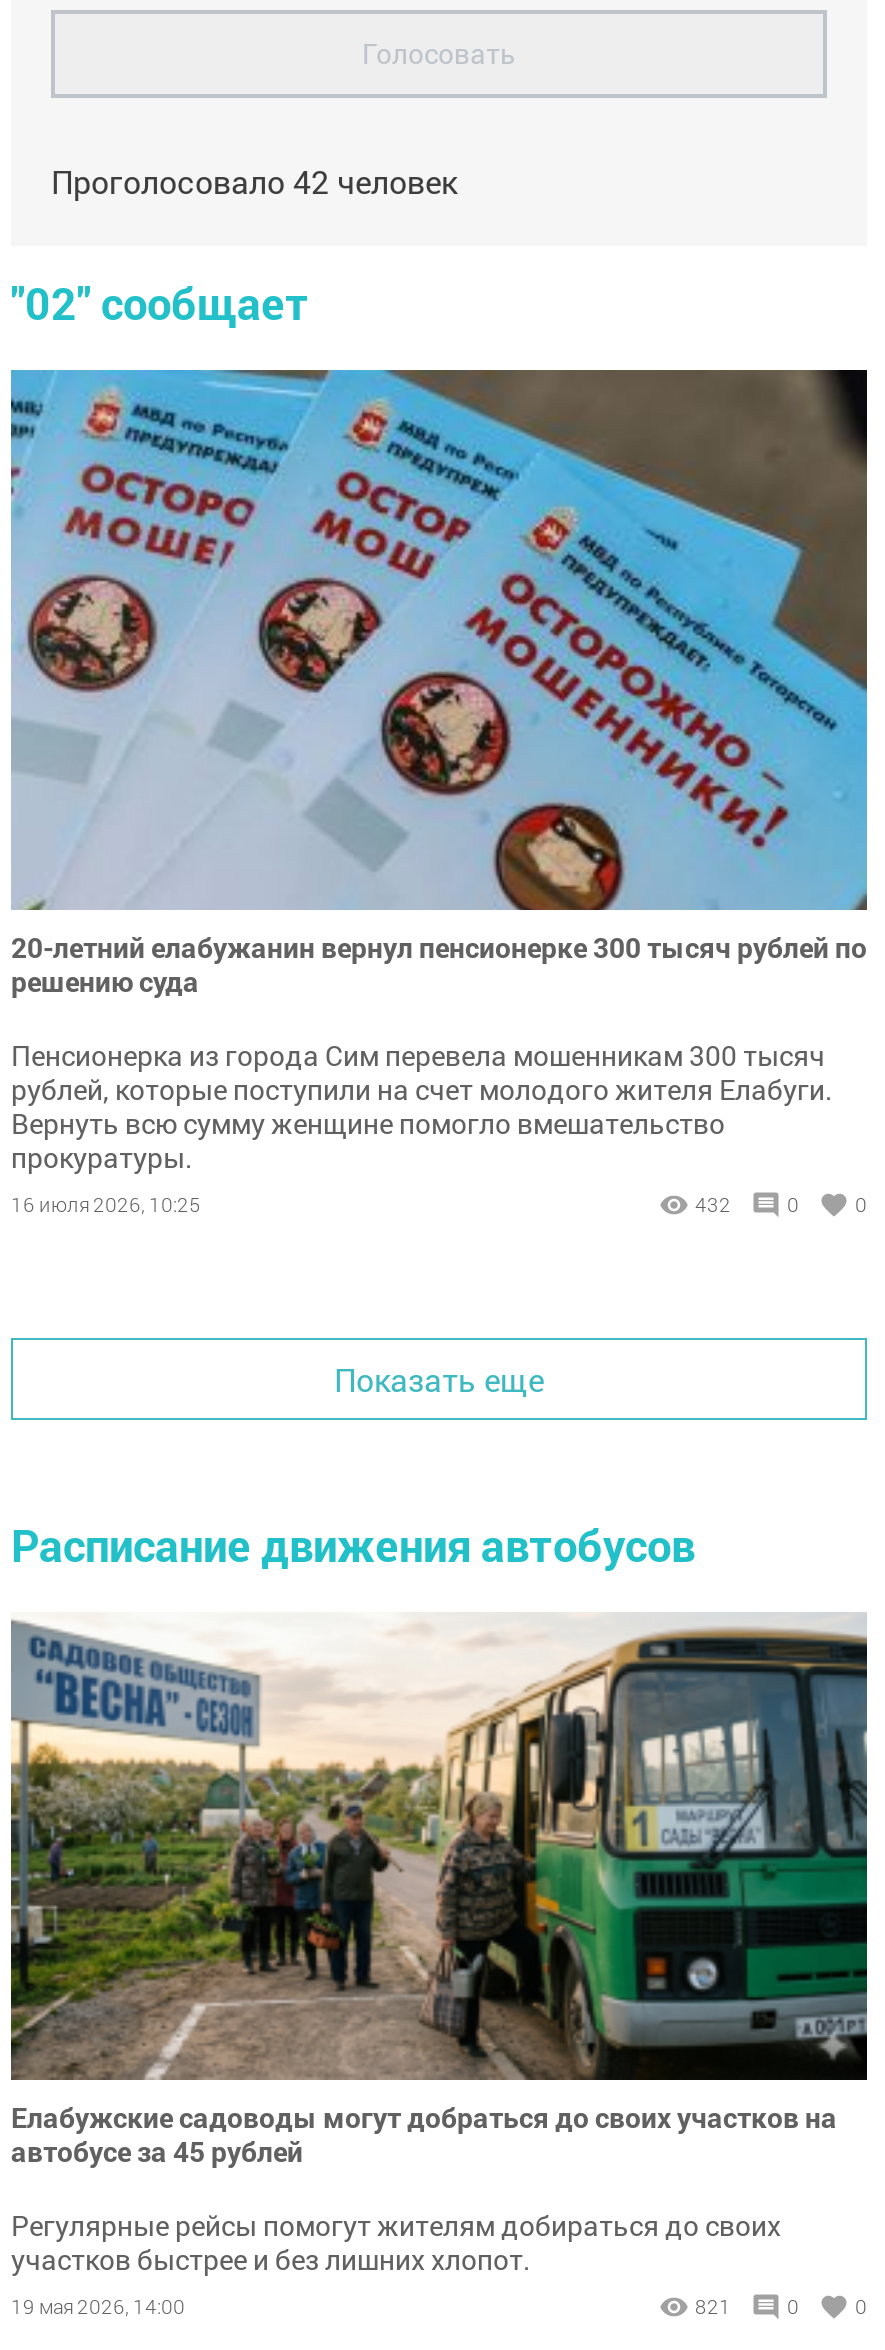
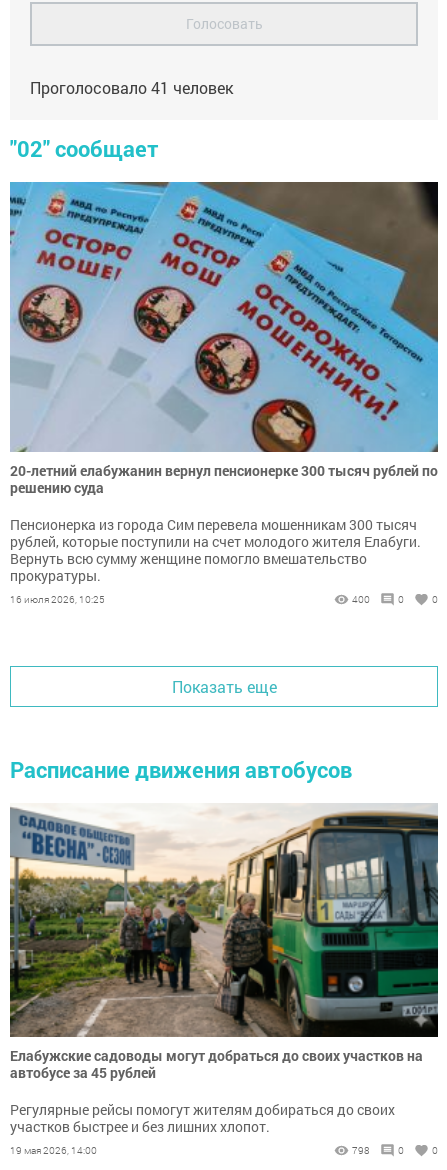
- Проголосовало 42 человек
+ Проголосовало 41 человек

- 432
+ 400

- 821
+ 798
